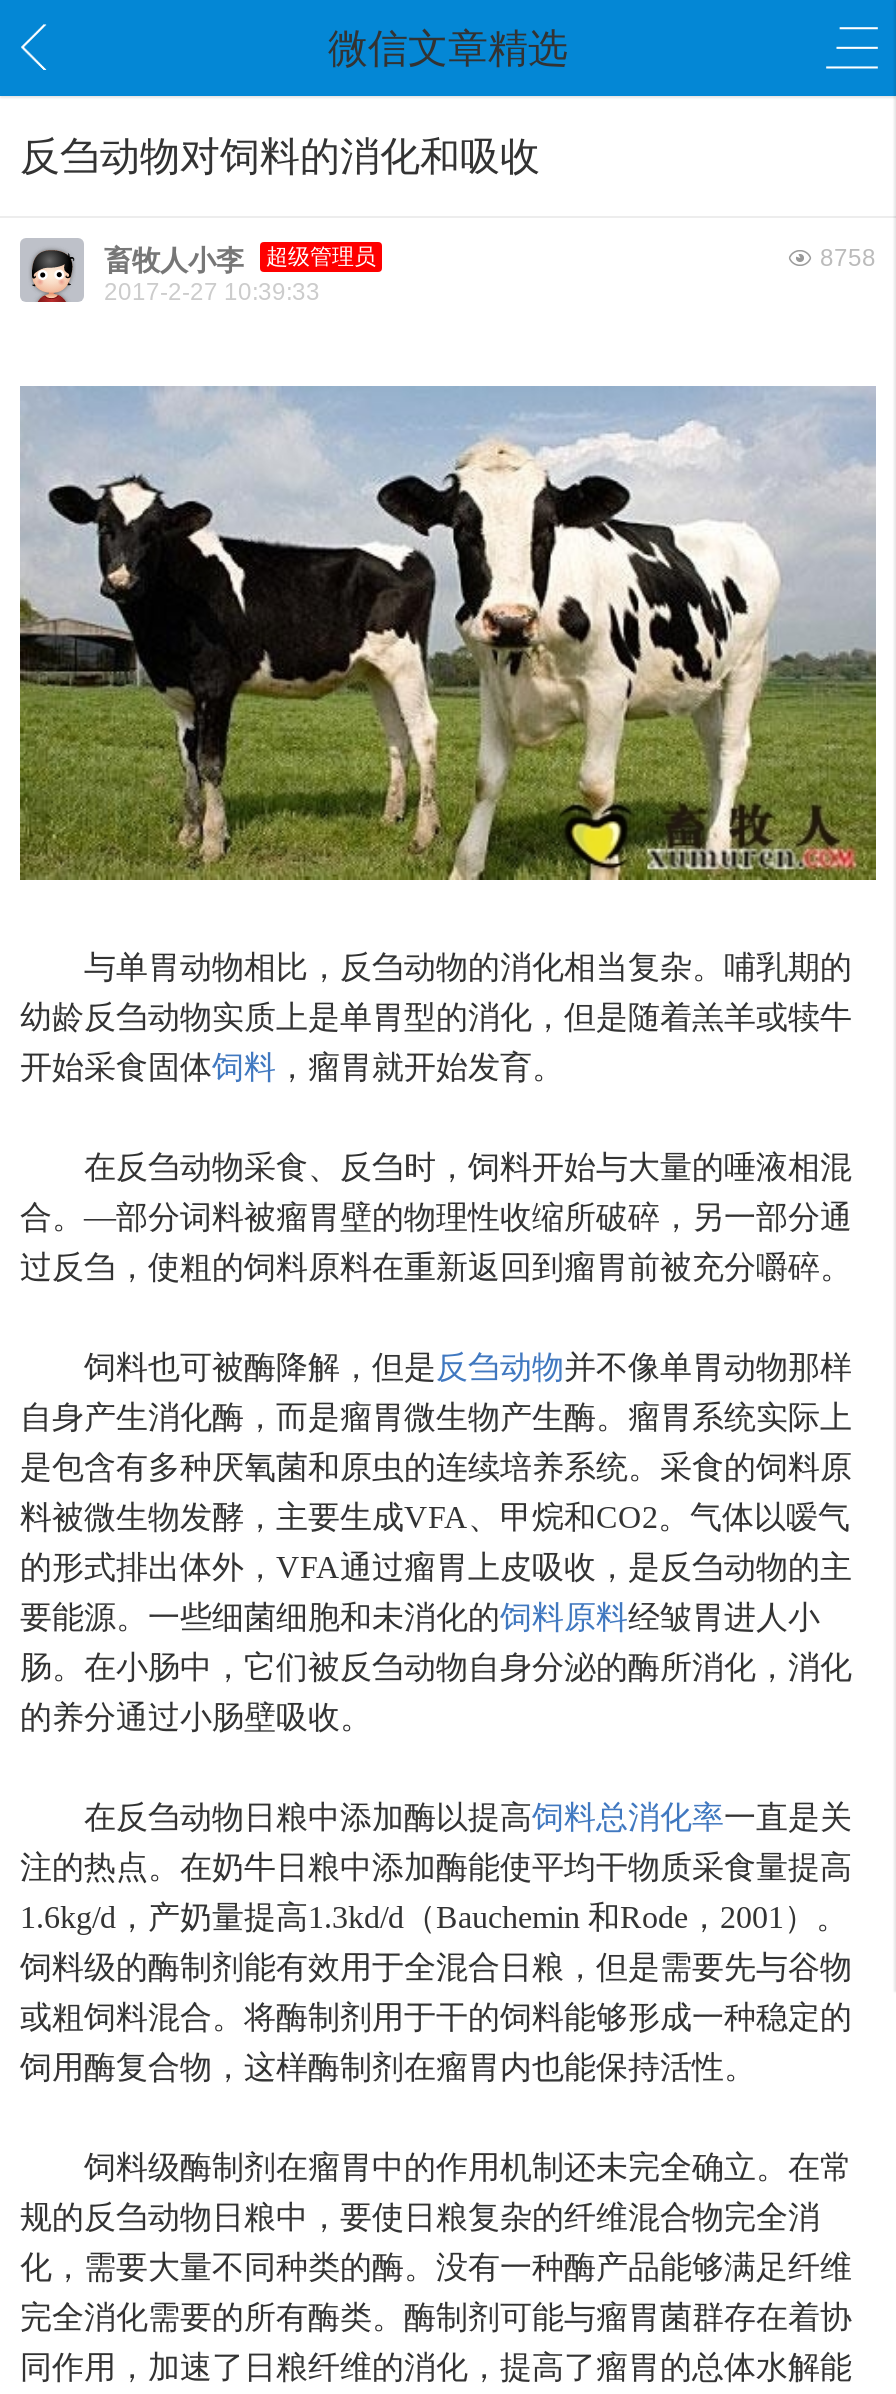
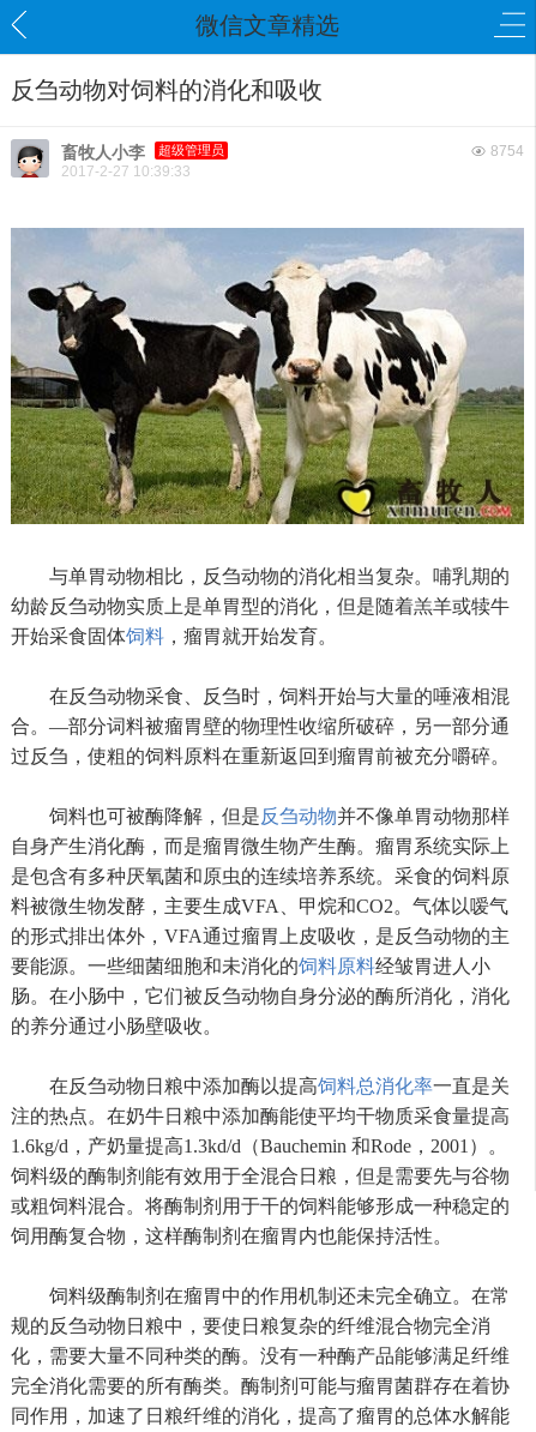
- 8758
+ 8754
